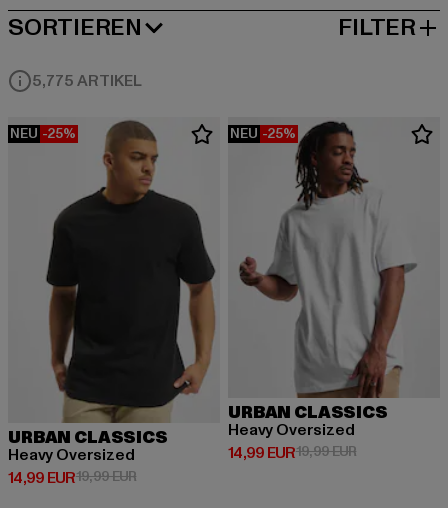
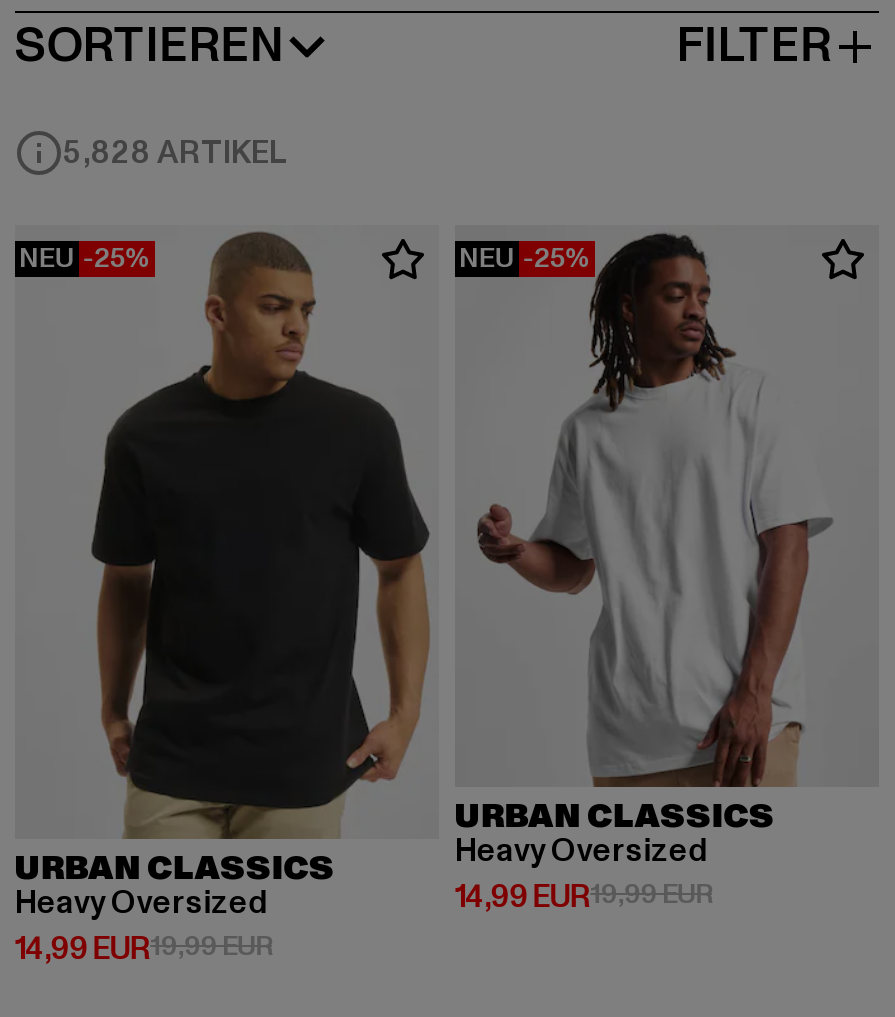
- 5,775 ARTIKEL
+ 5,828 ARTIKEL
